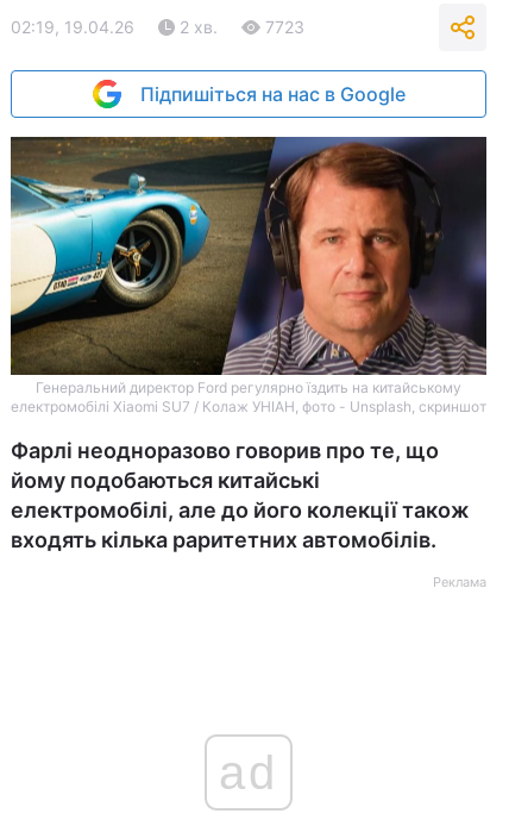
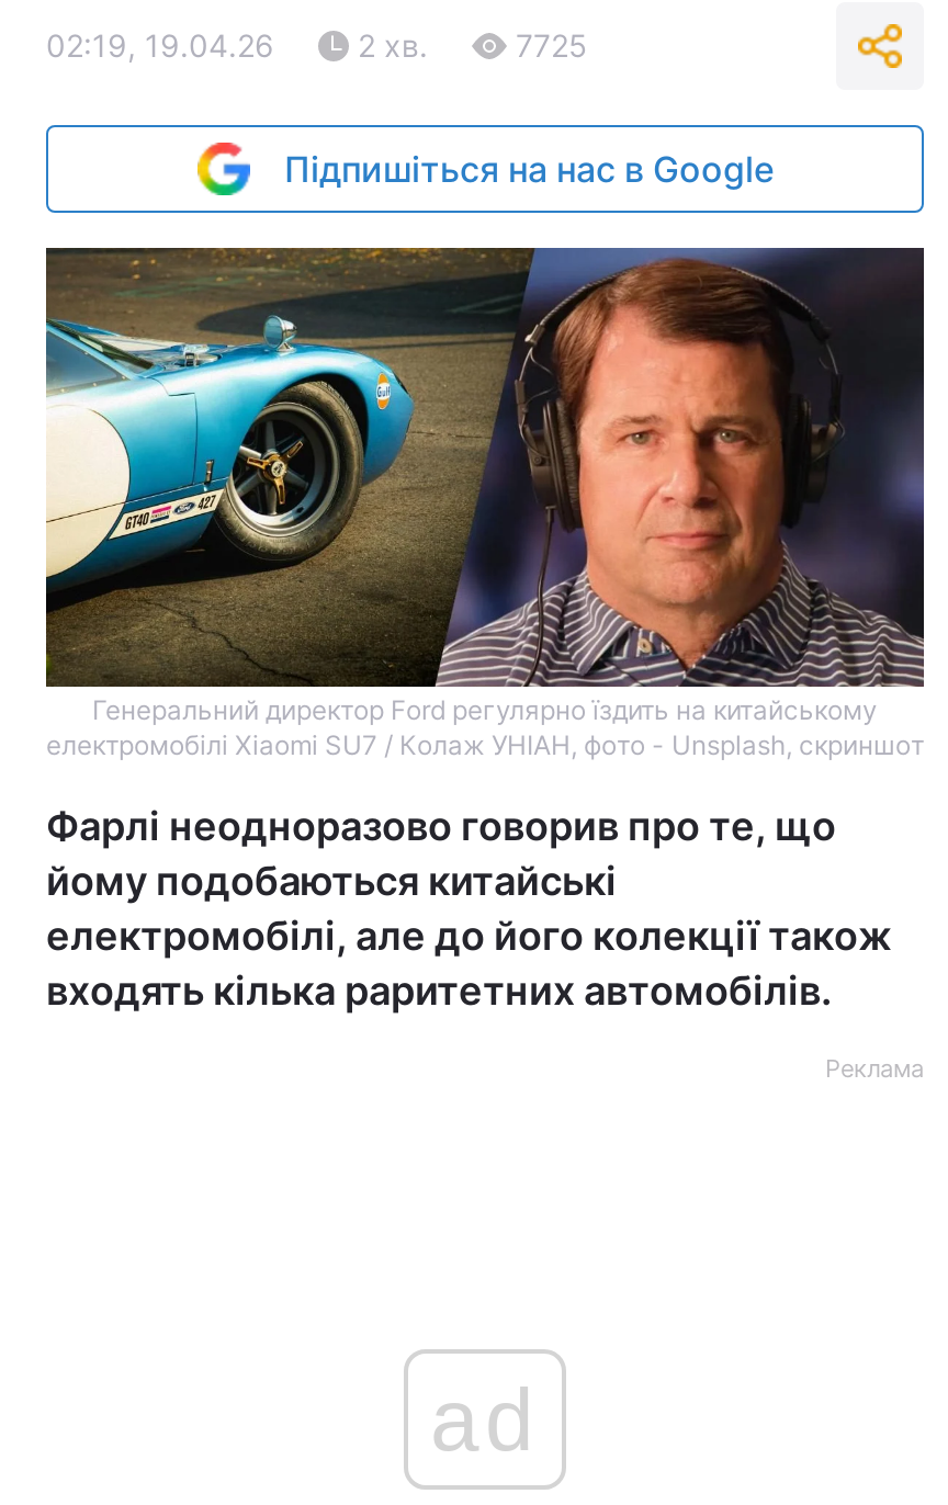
- 7723
+ 7725
